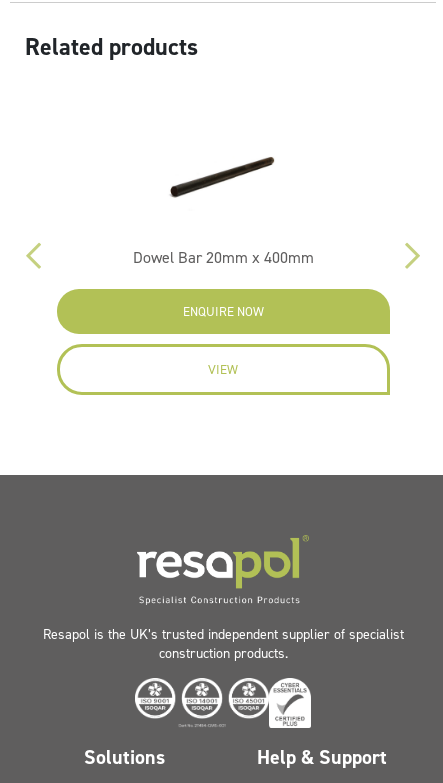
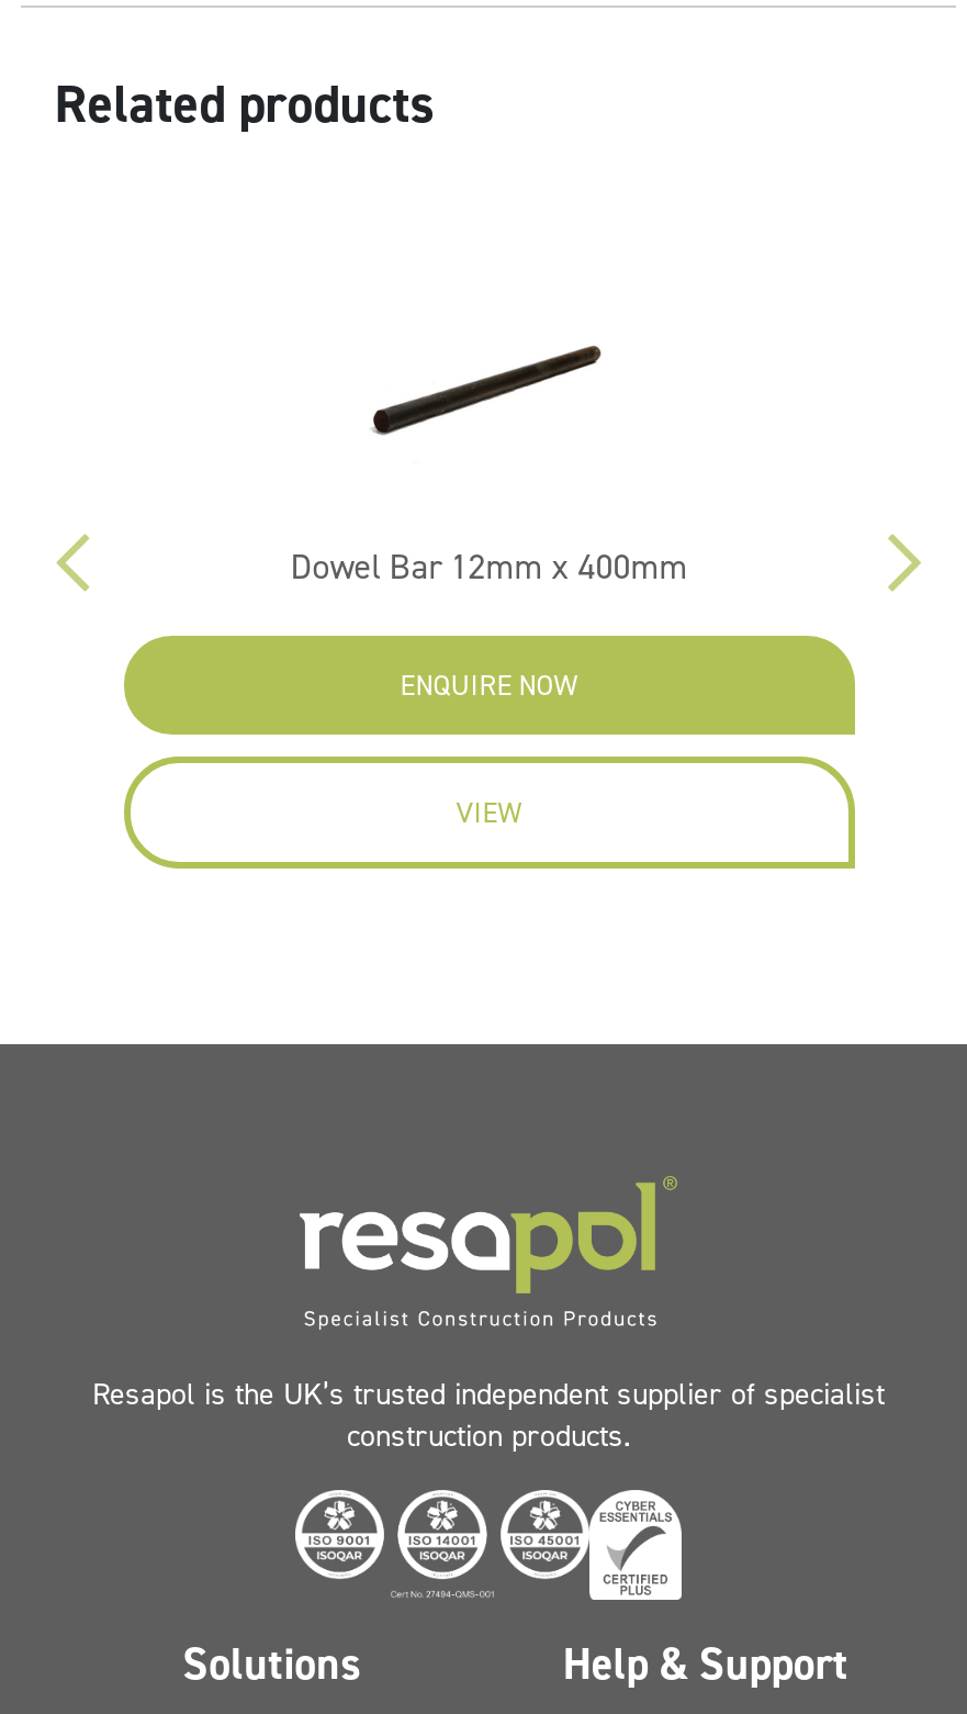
- Dowel Bar 20mm x 400mm
+ Dowel Bar 12mm x 400mm
